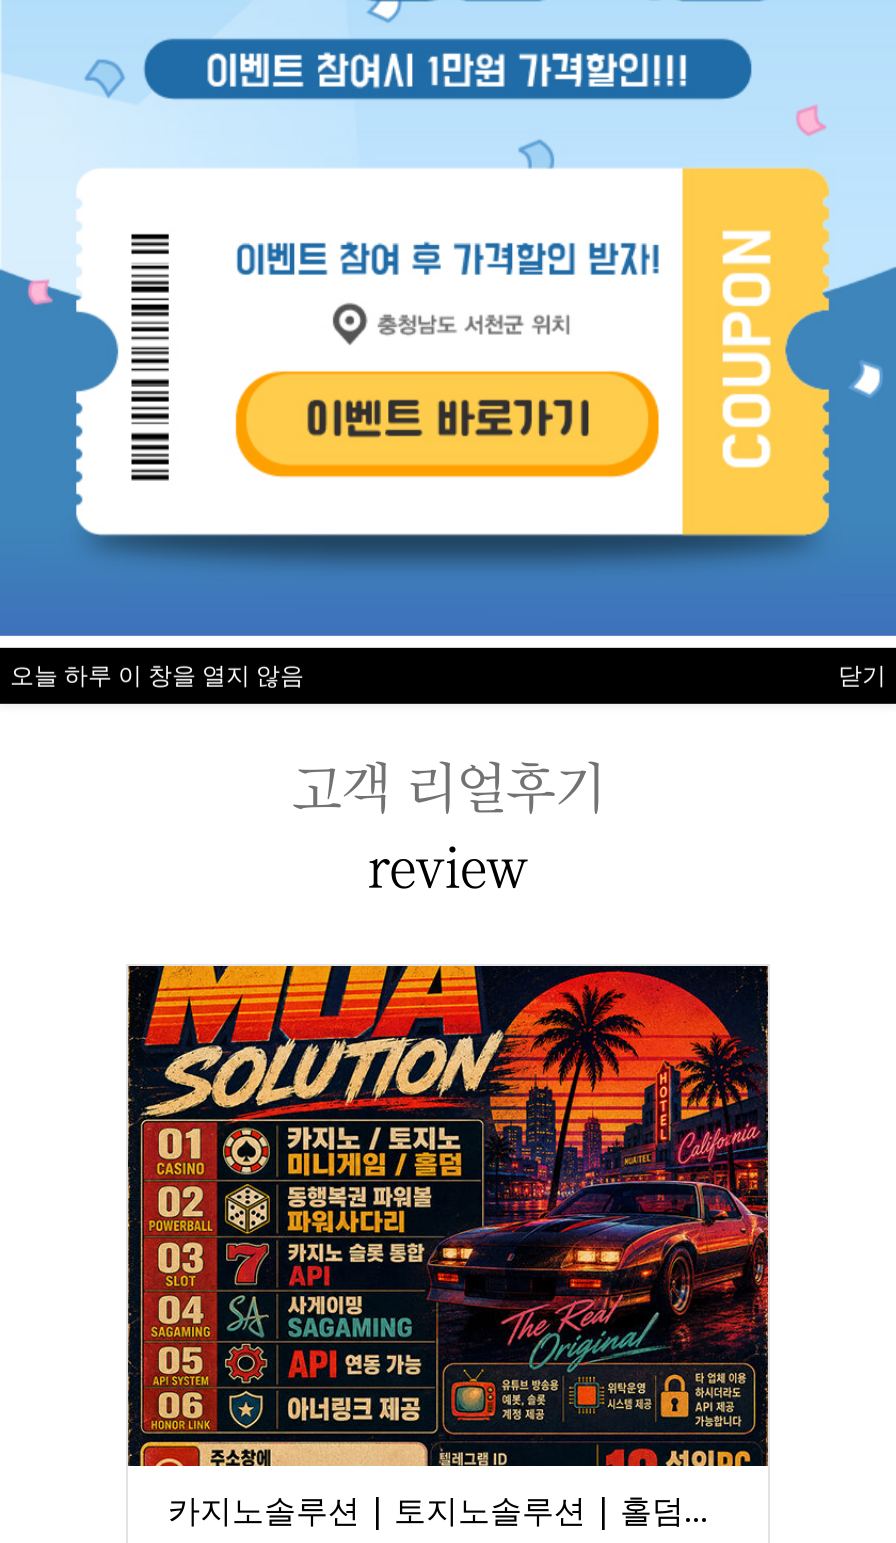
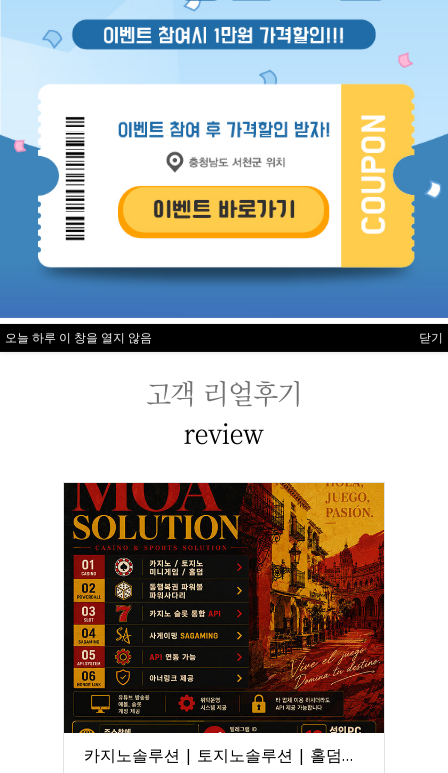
- [image]
+ [image]
